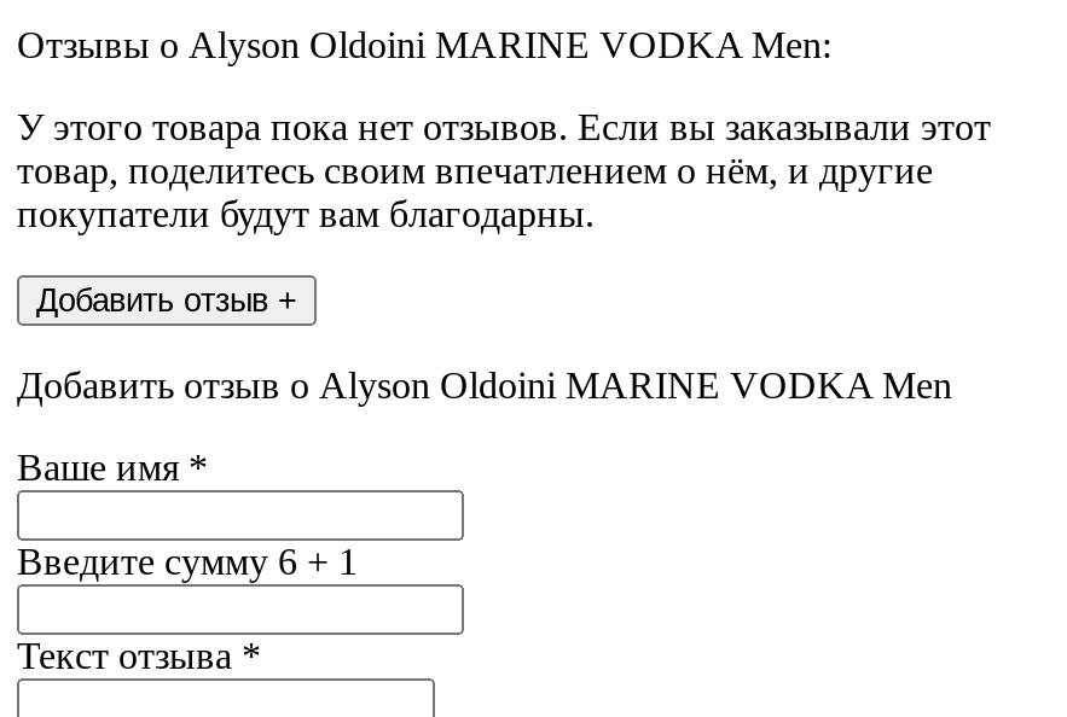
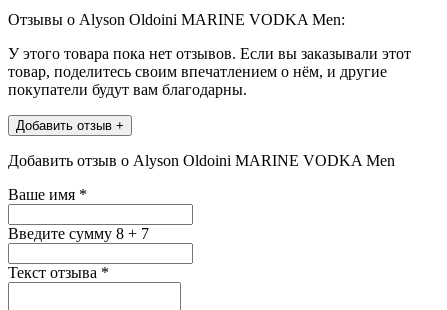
- Введите сумму 6 + 1
+ Введите сумму 8 + 7
